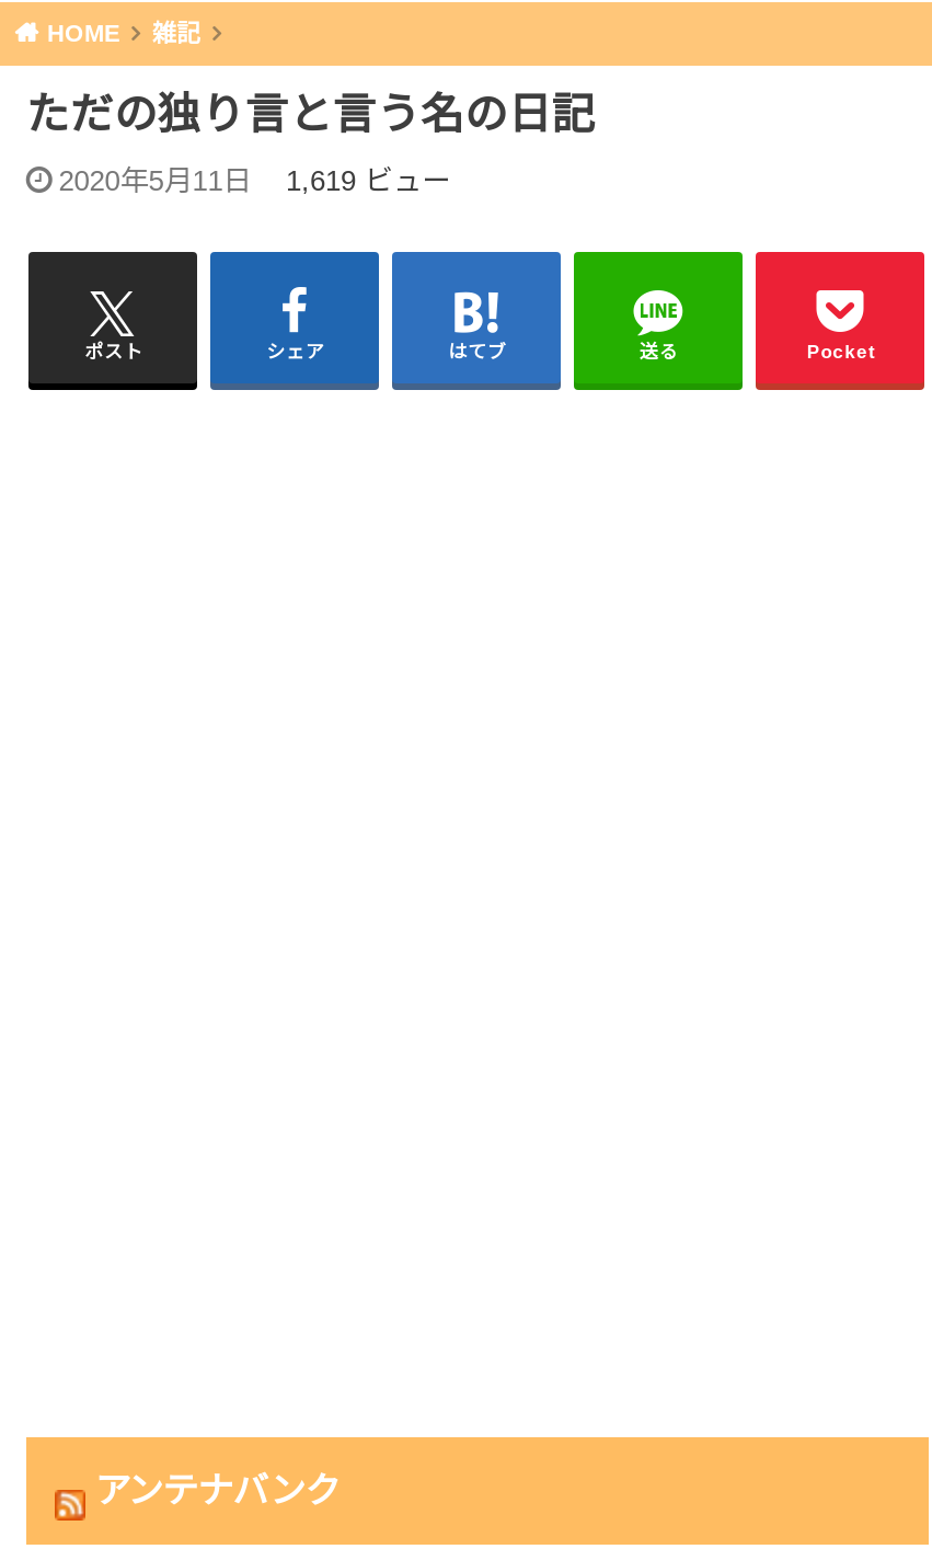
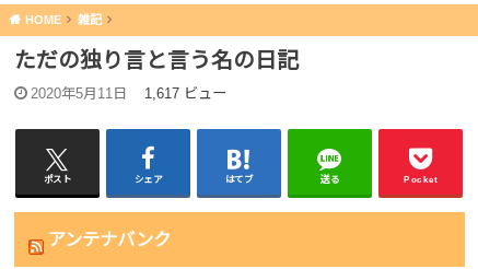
- 2020年5月11日 1,619 ビュー
+ 2020年5月11日 1,617 ビュー
